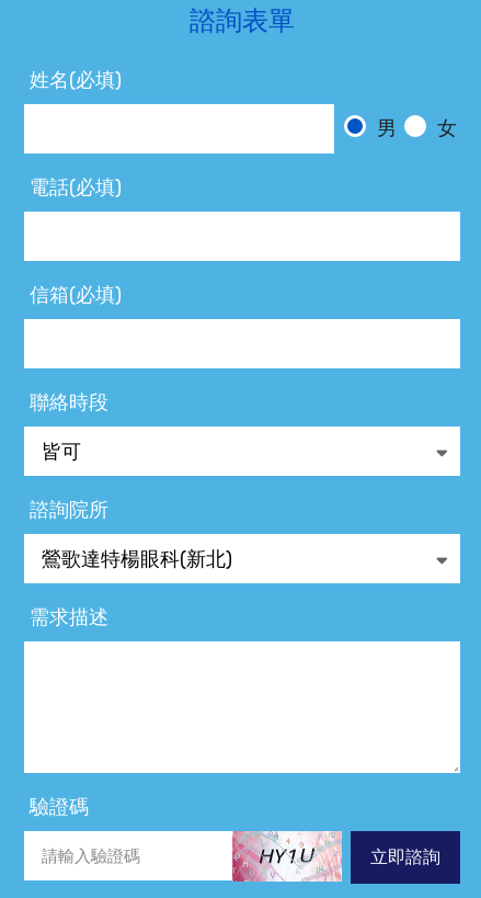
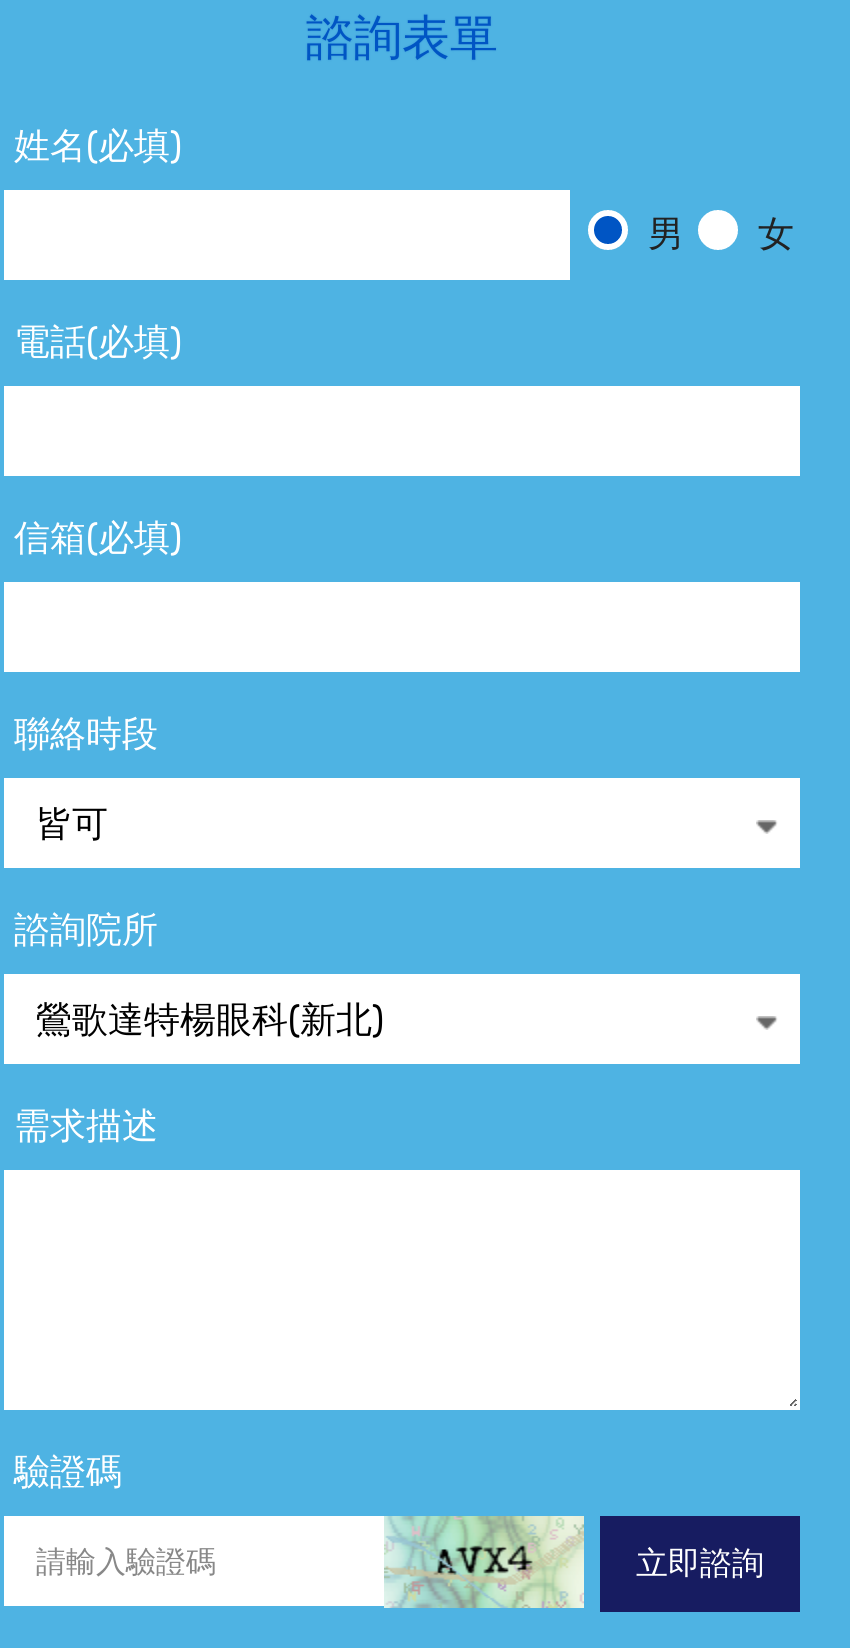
- [image]
+ [image]
